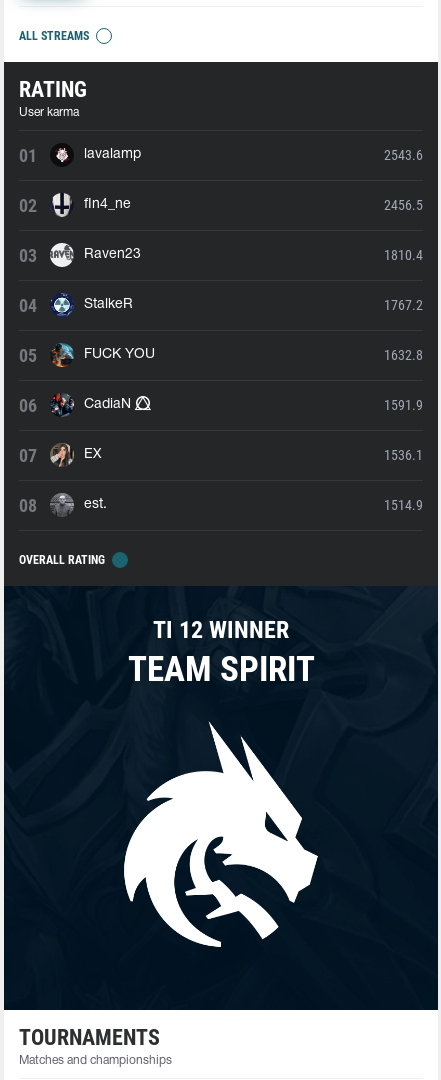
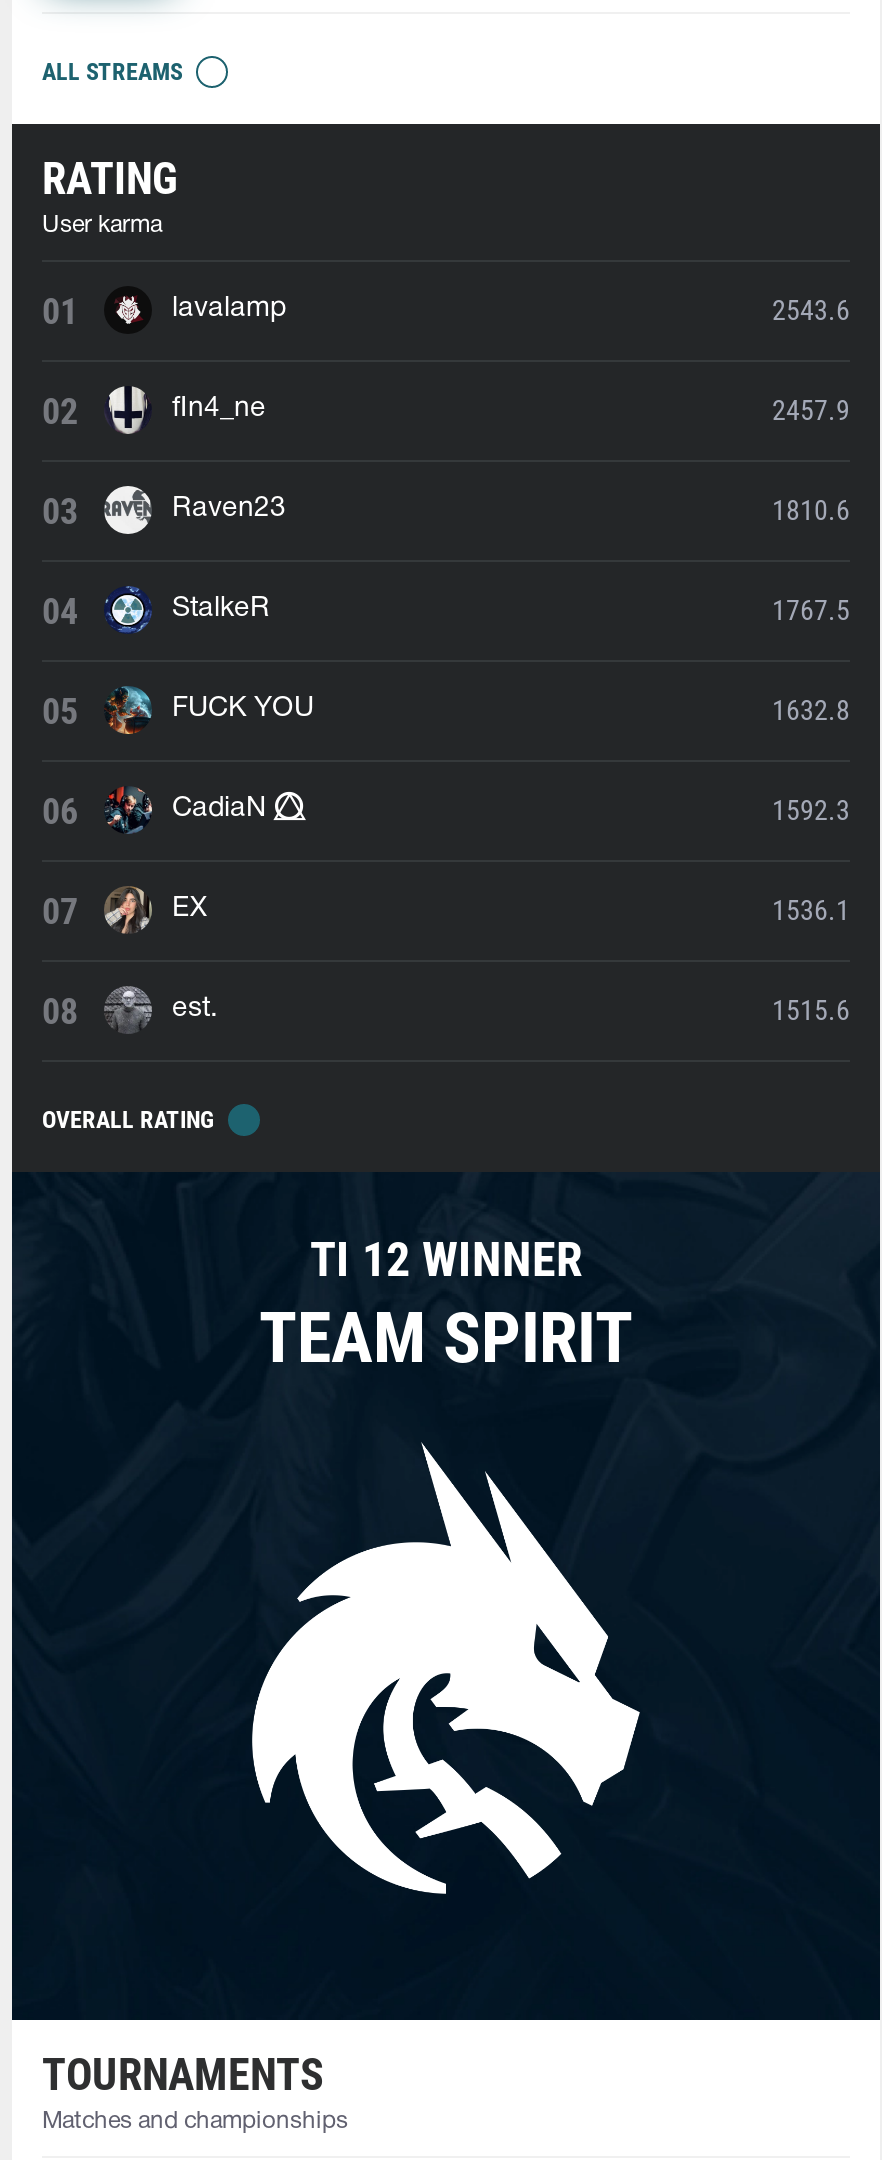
- 2456.5
+ 2457.9

- 1810.4
+ 1810.6

- 1767.2
+ 1767.5

- 1591.9
+ 1592.3

- 1514.9
+ 1515.6
